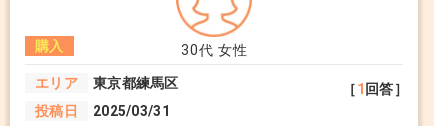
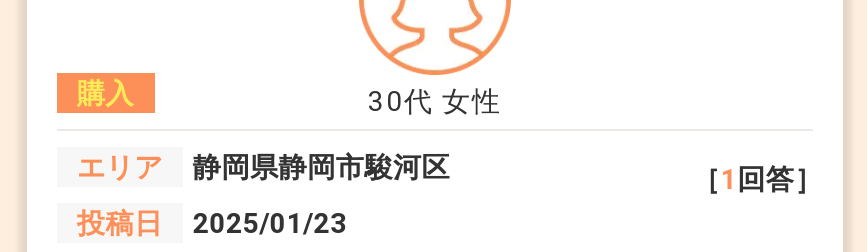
- 東京都練馬区
+ 静岡県静岡市駿河区

- 投稿日 2025/03/31
+ 投稿日 2025/01/23
